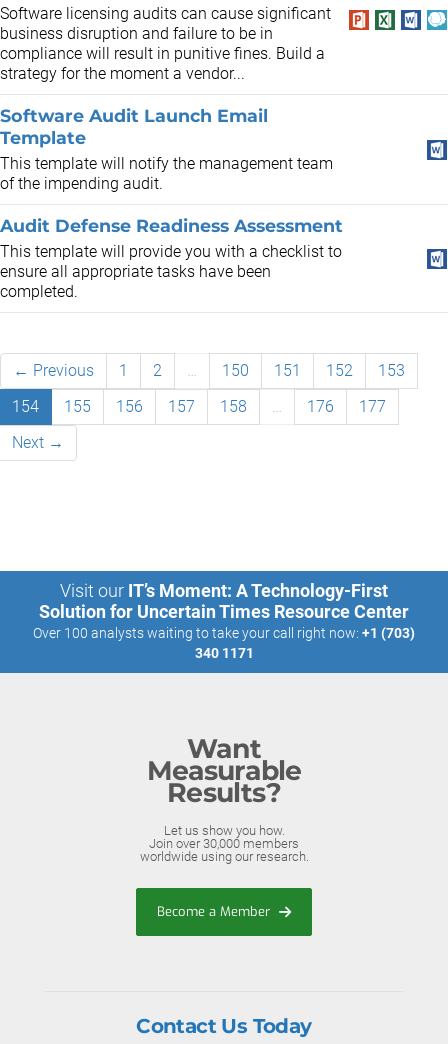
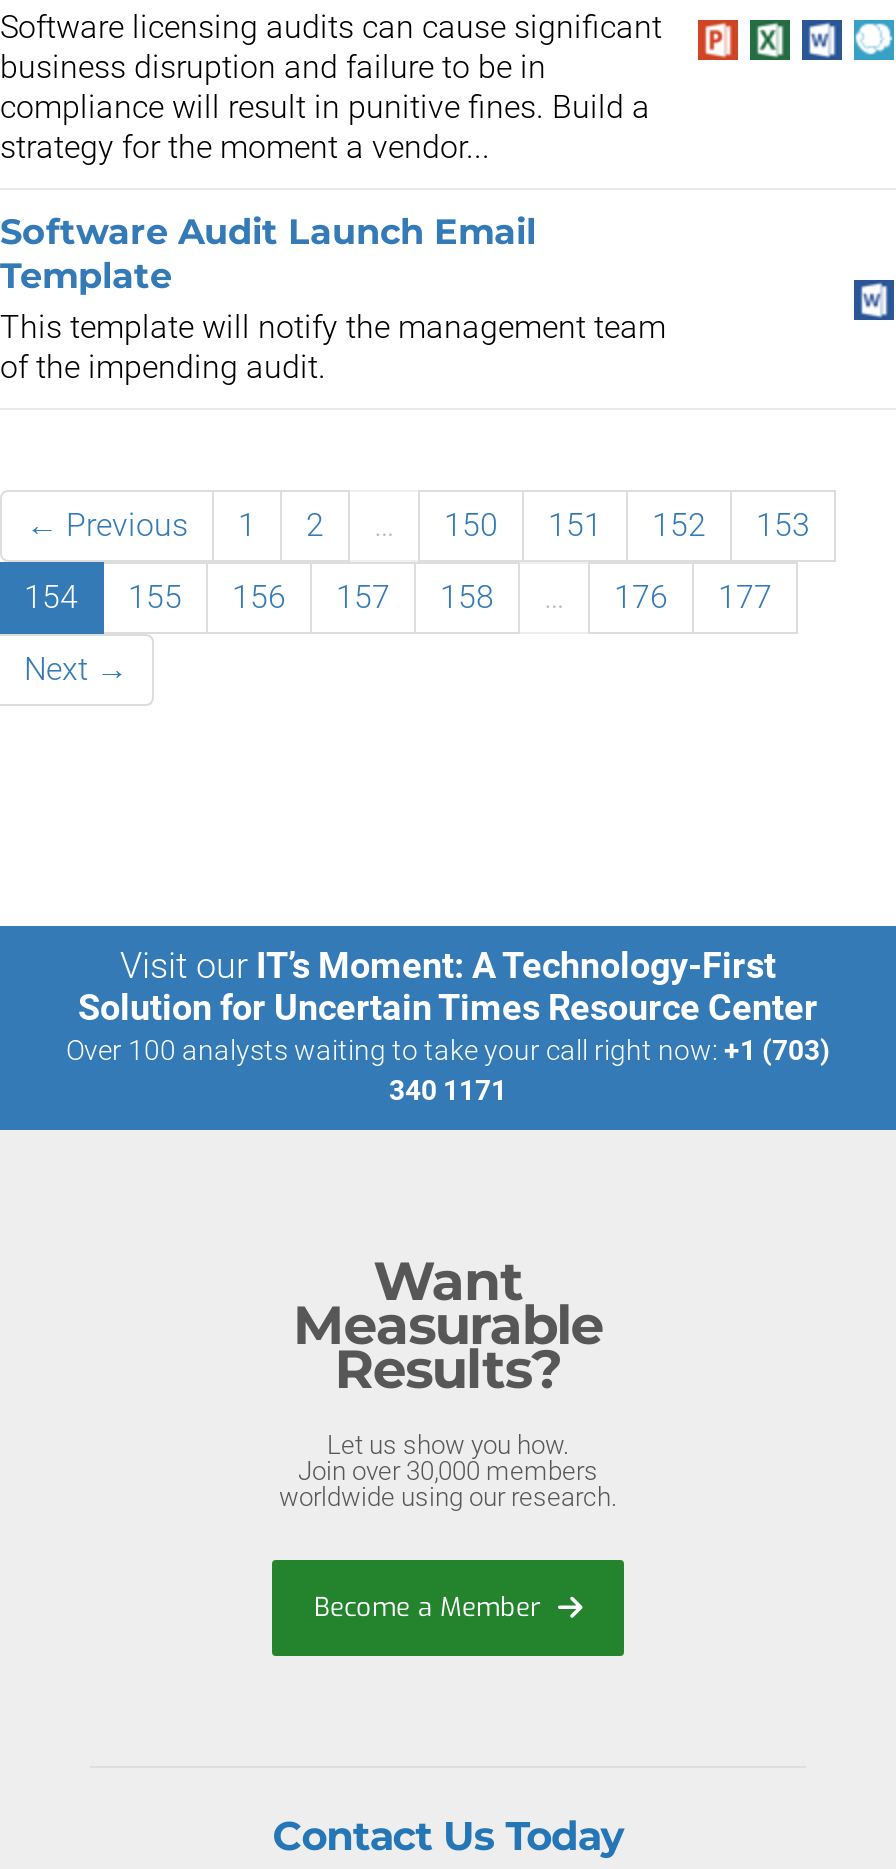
- Audit Defense Readiness Assessment
- This template will provide you with a checklist to
- ensure all appropriate tasks have been
- completed.
